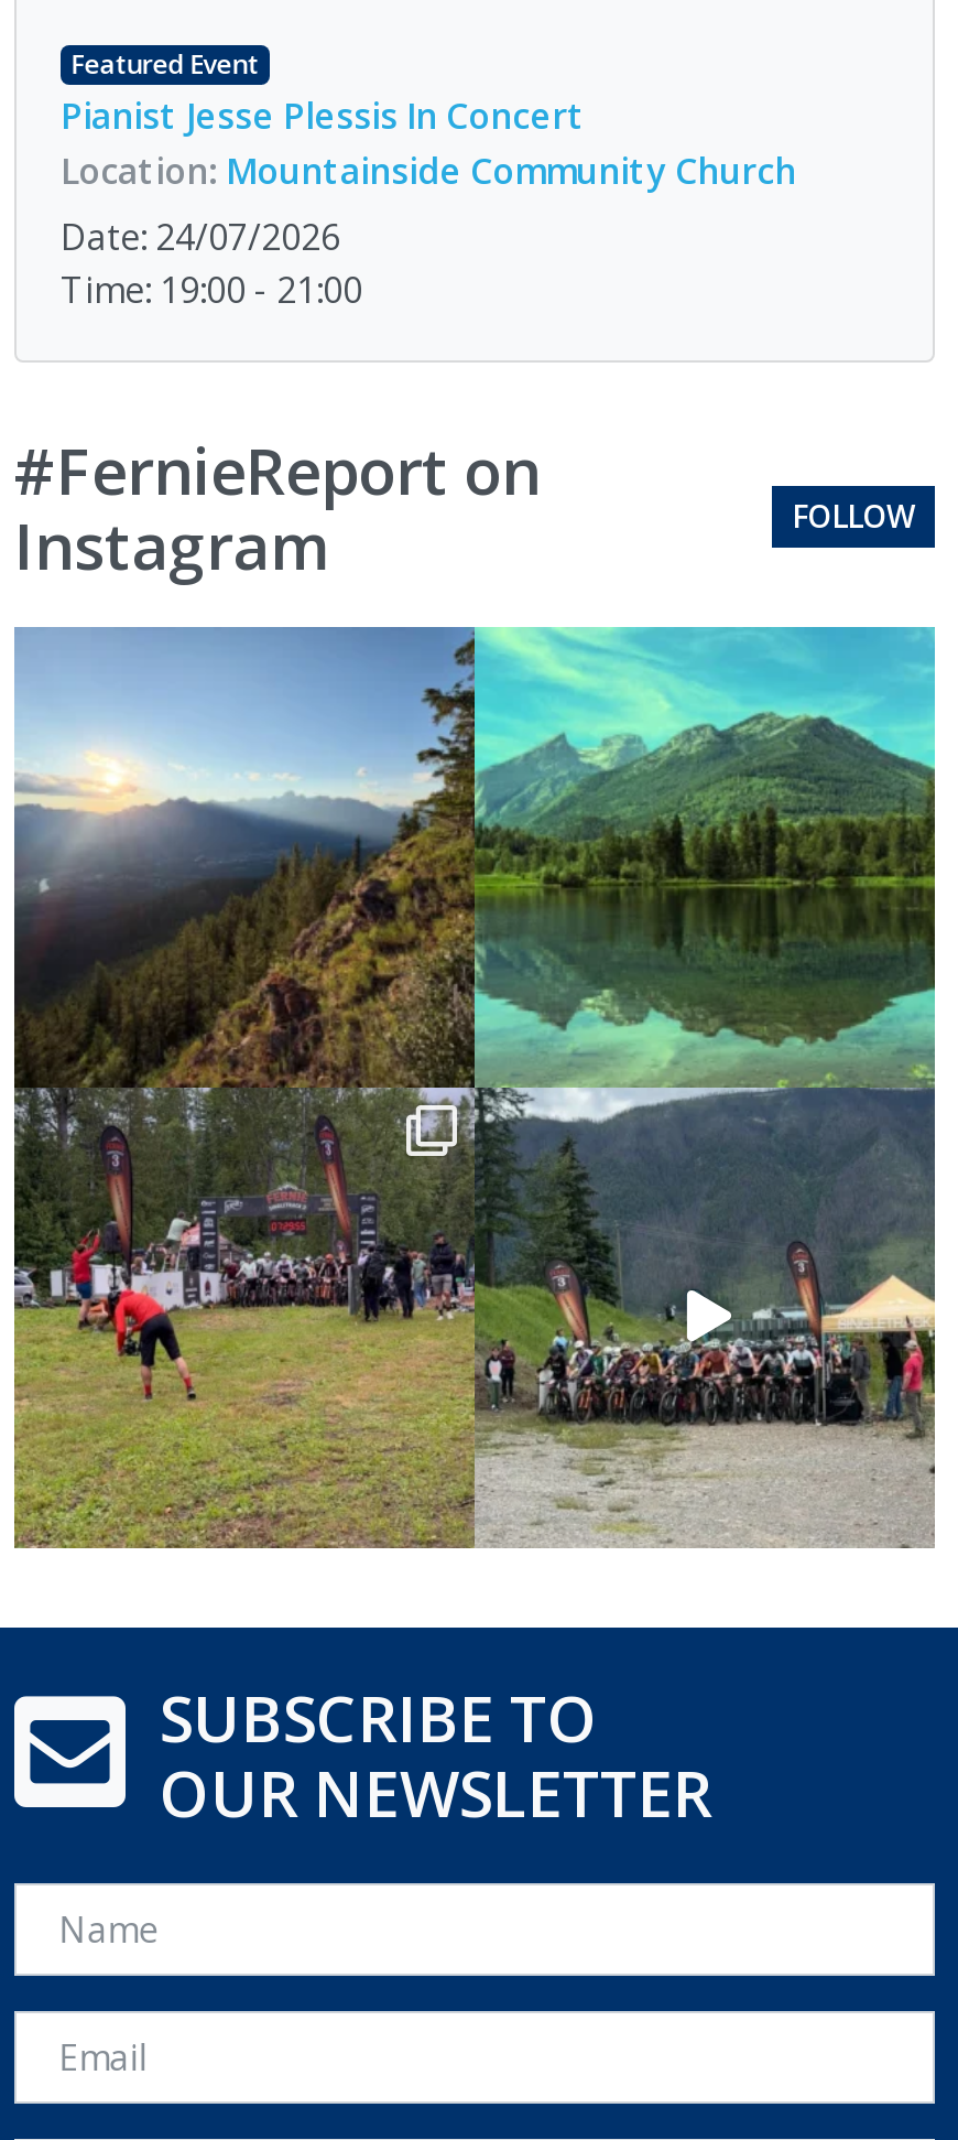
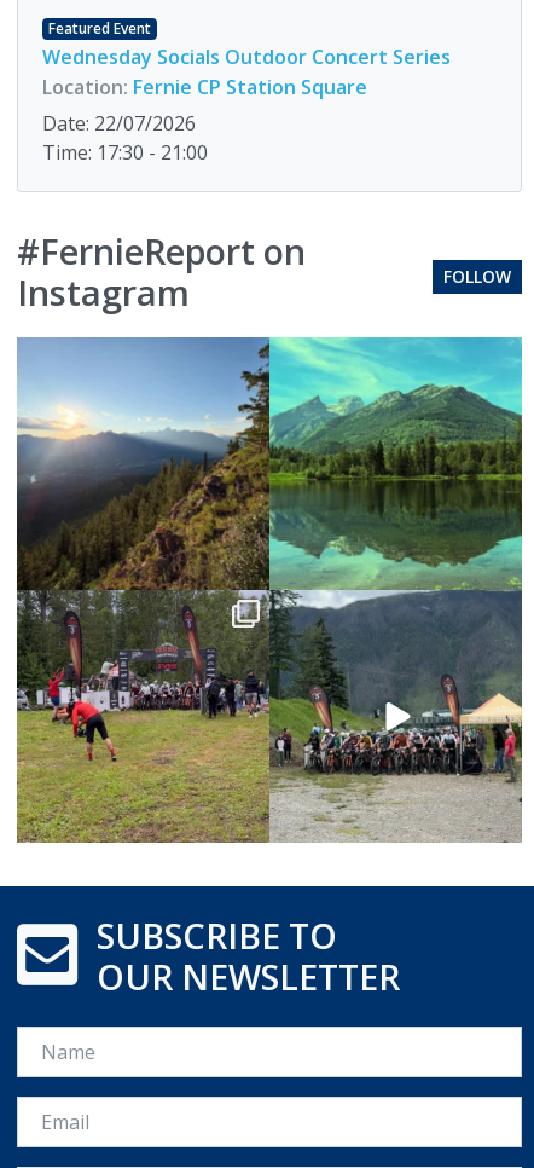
- Pianist Jesse Plessis In Concert
- Location: Mountainside Community Church
- Date: 24/07/2026
- Time: 19:00 - 21:00
+ Wednesday Socials Outdoor Concert Series
+ Location: Fernie CP Station Square
+ Date: 22/07/2026
+ Time: 17:30 - 21:00
